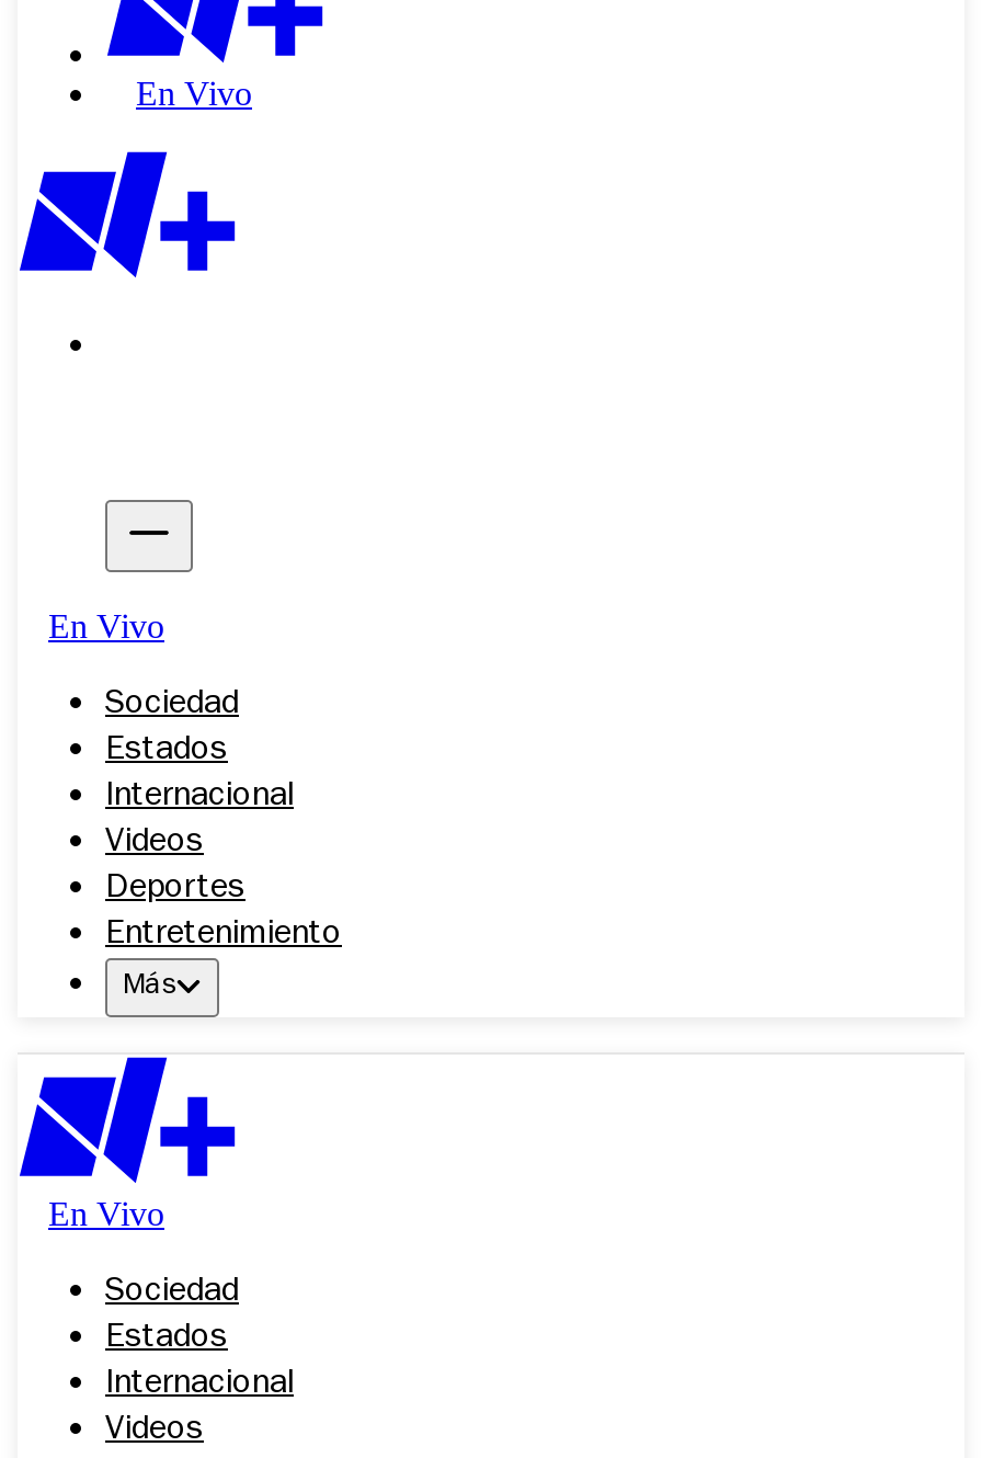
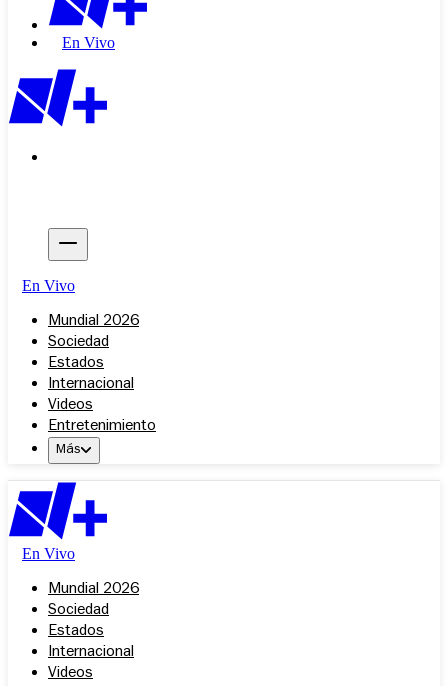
+ Mundial 2026

- Deportes

+ Mundial 2026
